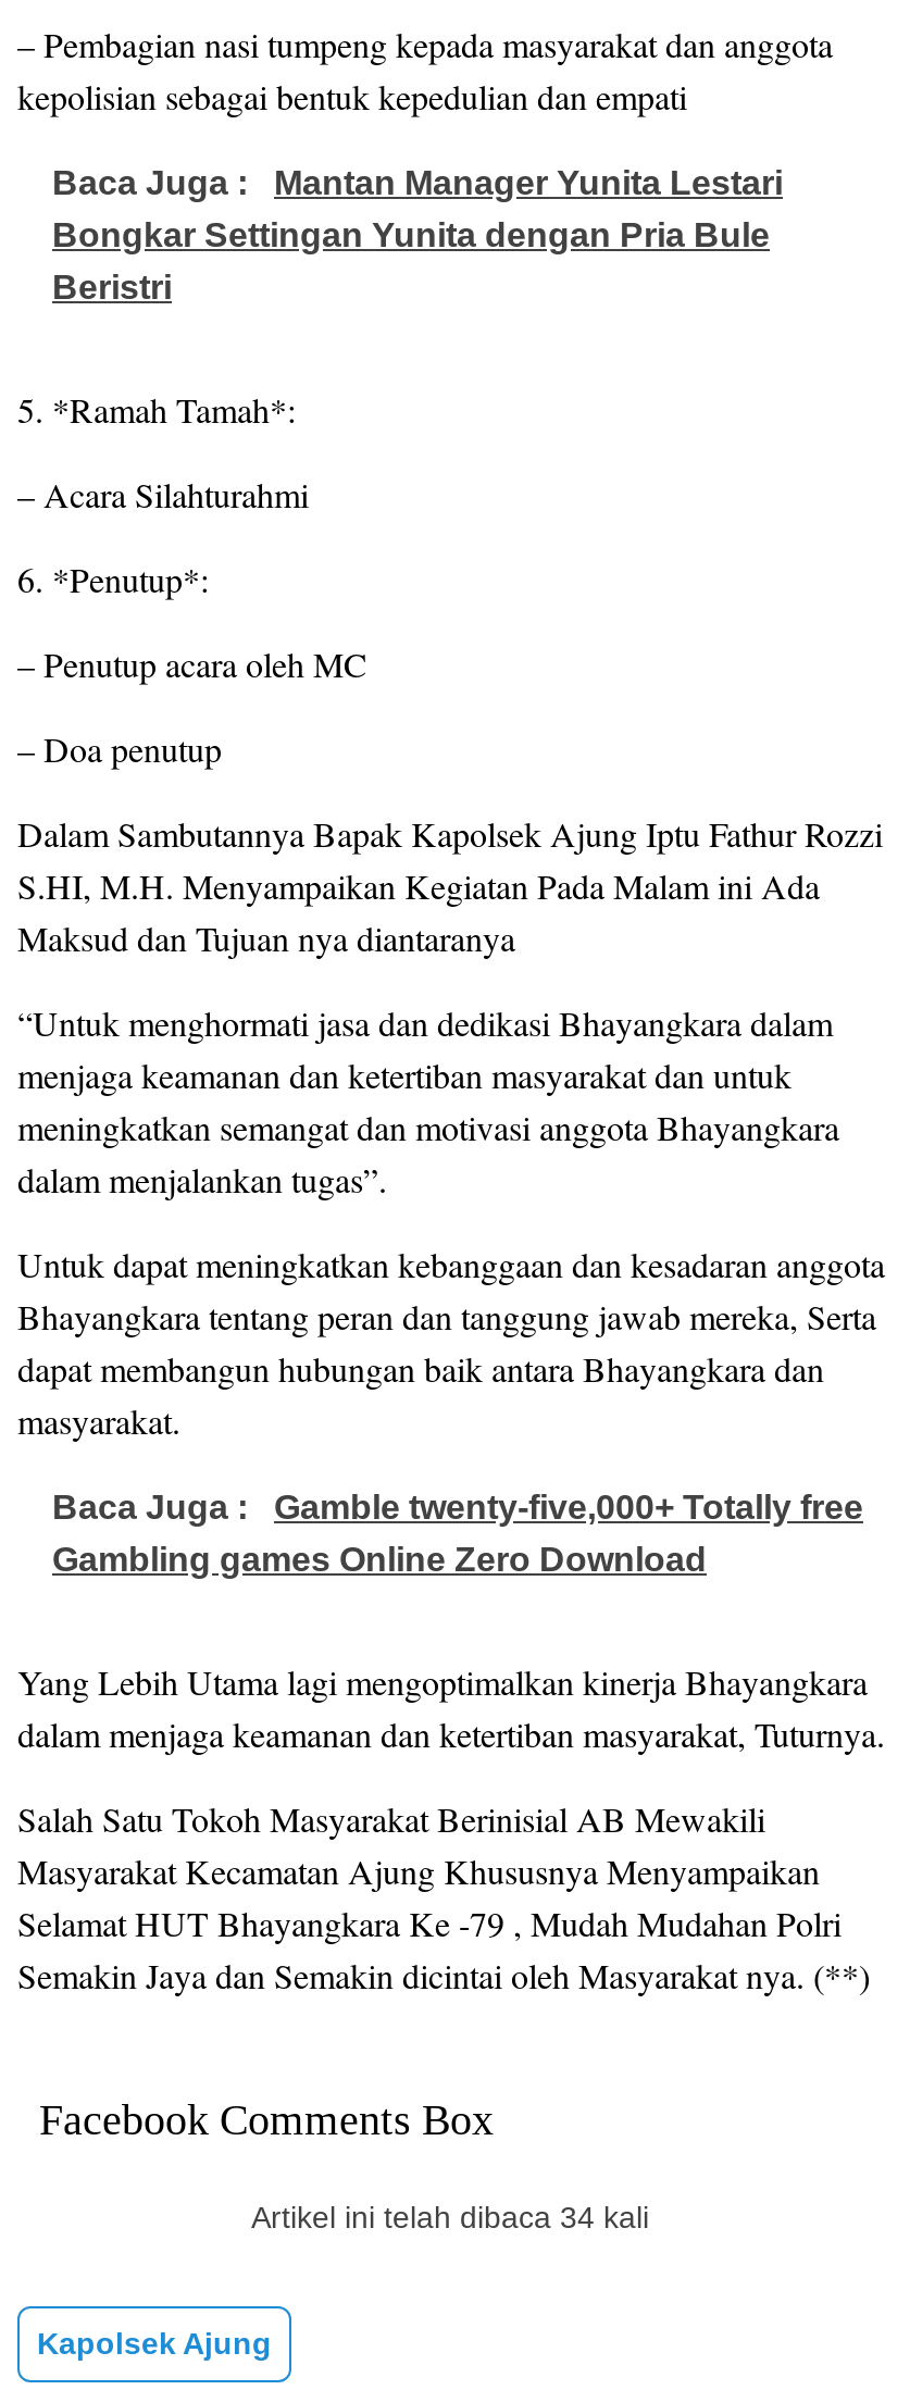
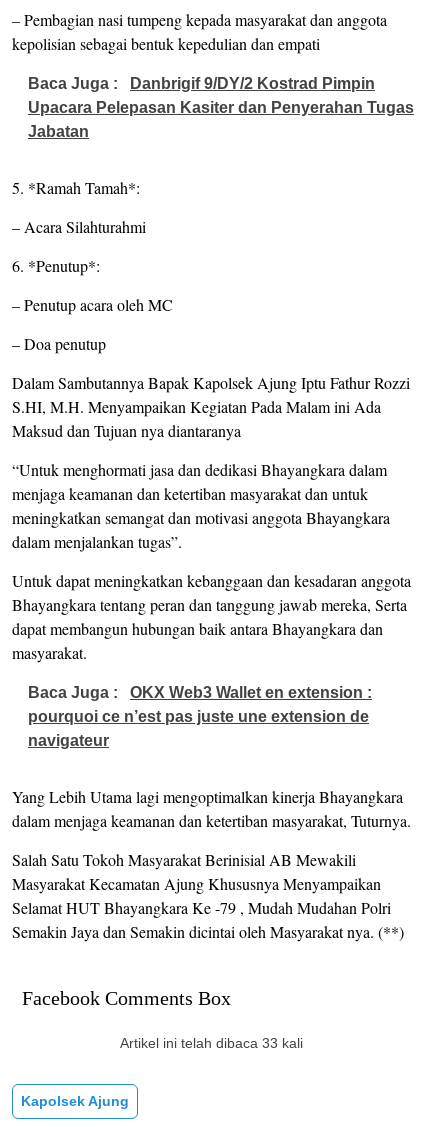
- Baca Juga : Mantan Manager Yunita Lestari
- Bongkar Settingan Yunita dengan Pria Bule
- Beristri
+ Baca Juga : Danbrigif 9/DY/2 Kostrad Pimpin
+ Upacara Pelepasan Kasiter dan Penyerahan Tugas
+ Jabatan

- Baca Juga : Gamble twenty-five,000+ Totally free
- Gambling games Online Zero Download
+ Baca Juga : OKX Web3 Wallet en extension :
+ pourquoi ce n’est pas juste une extension de
+ navigateur

- Artikel ini telah dibaca 34 kali
+ Artikel ini telah dibaca 33 kali
